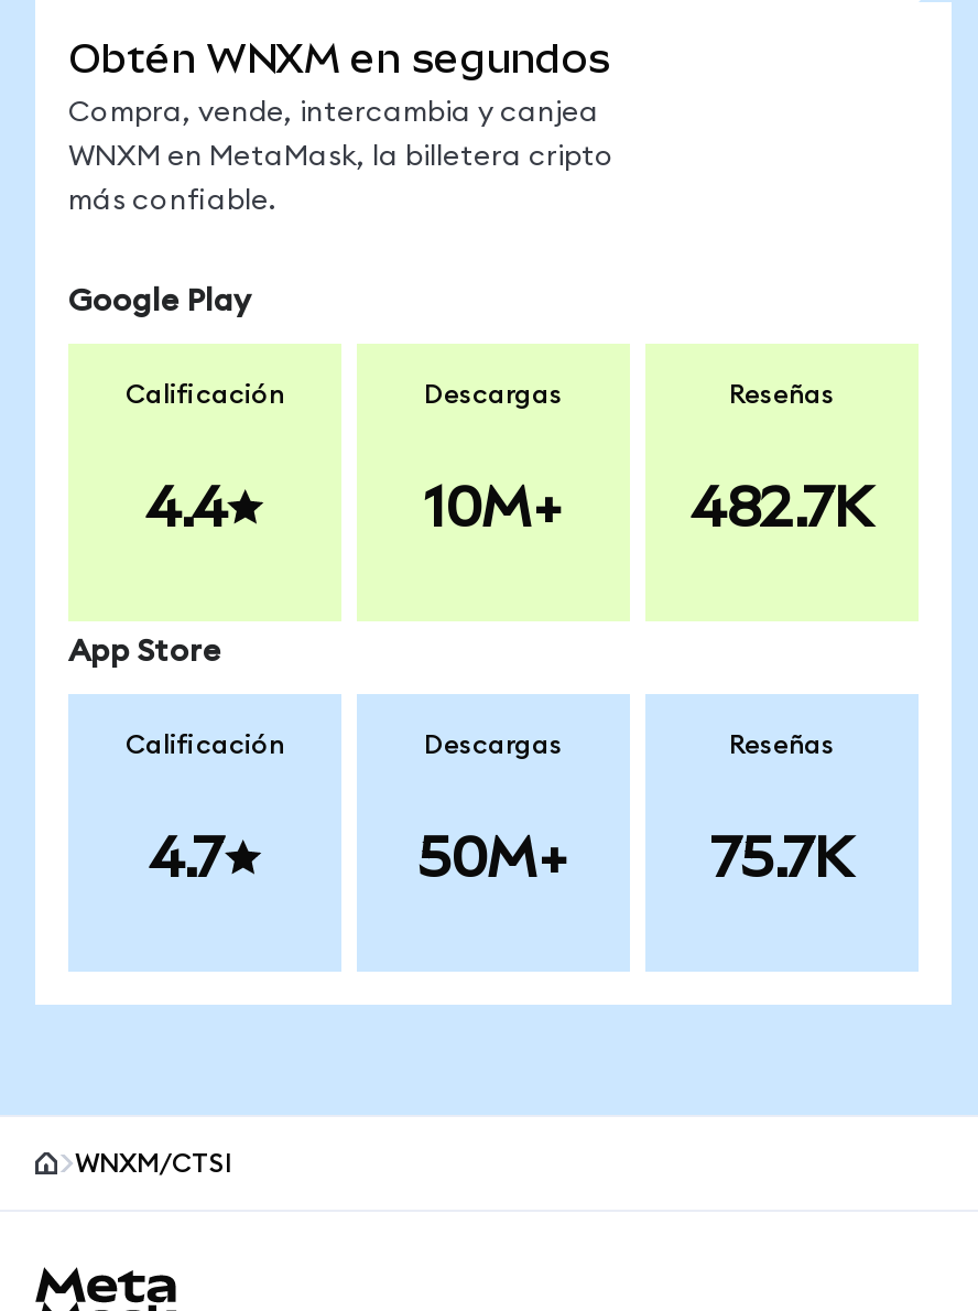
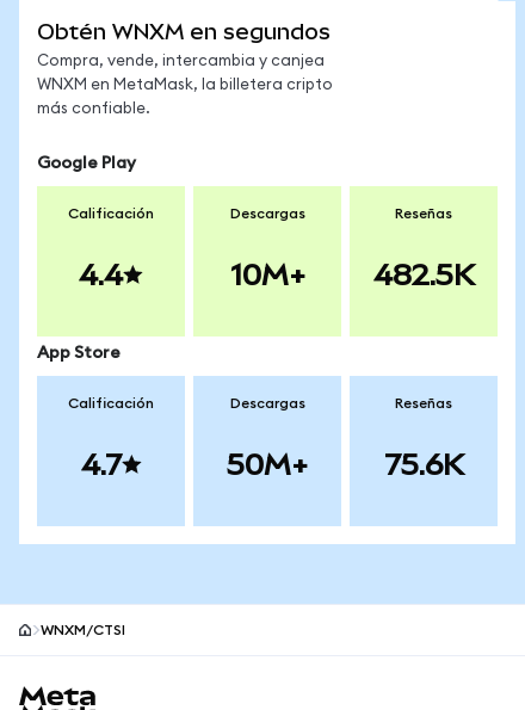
- 482.7K
+ 482.5K

- 75.7K
+ 75.6K
